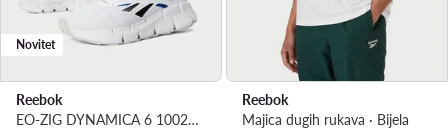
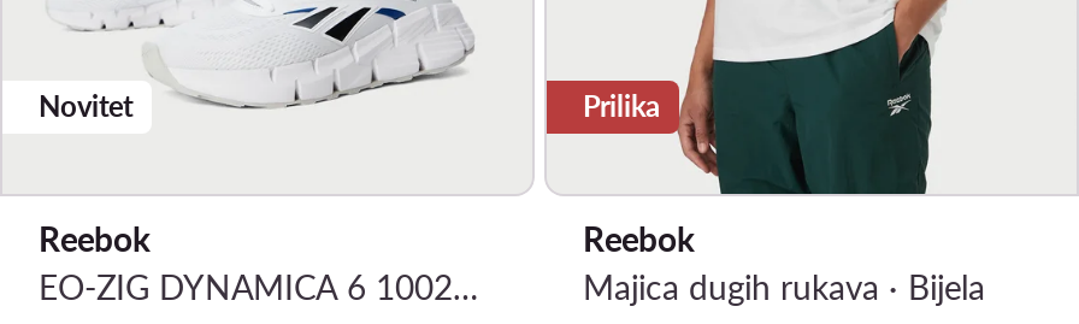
+ Prilika
